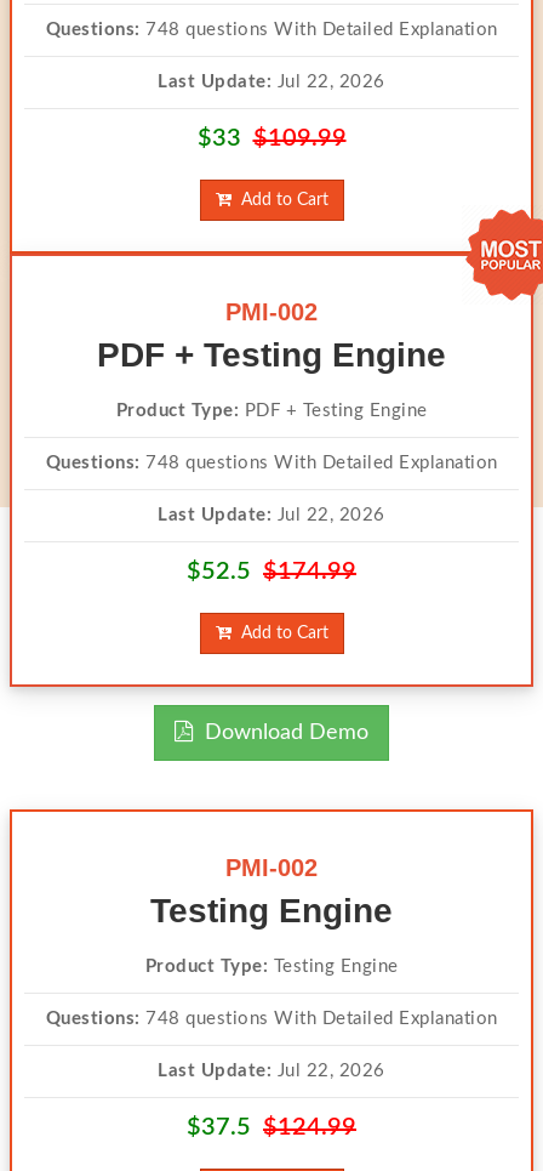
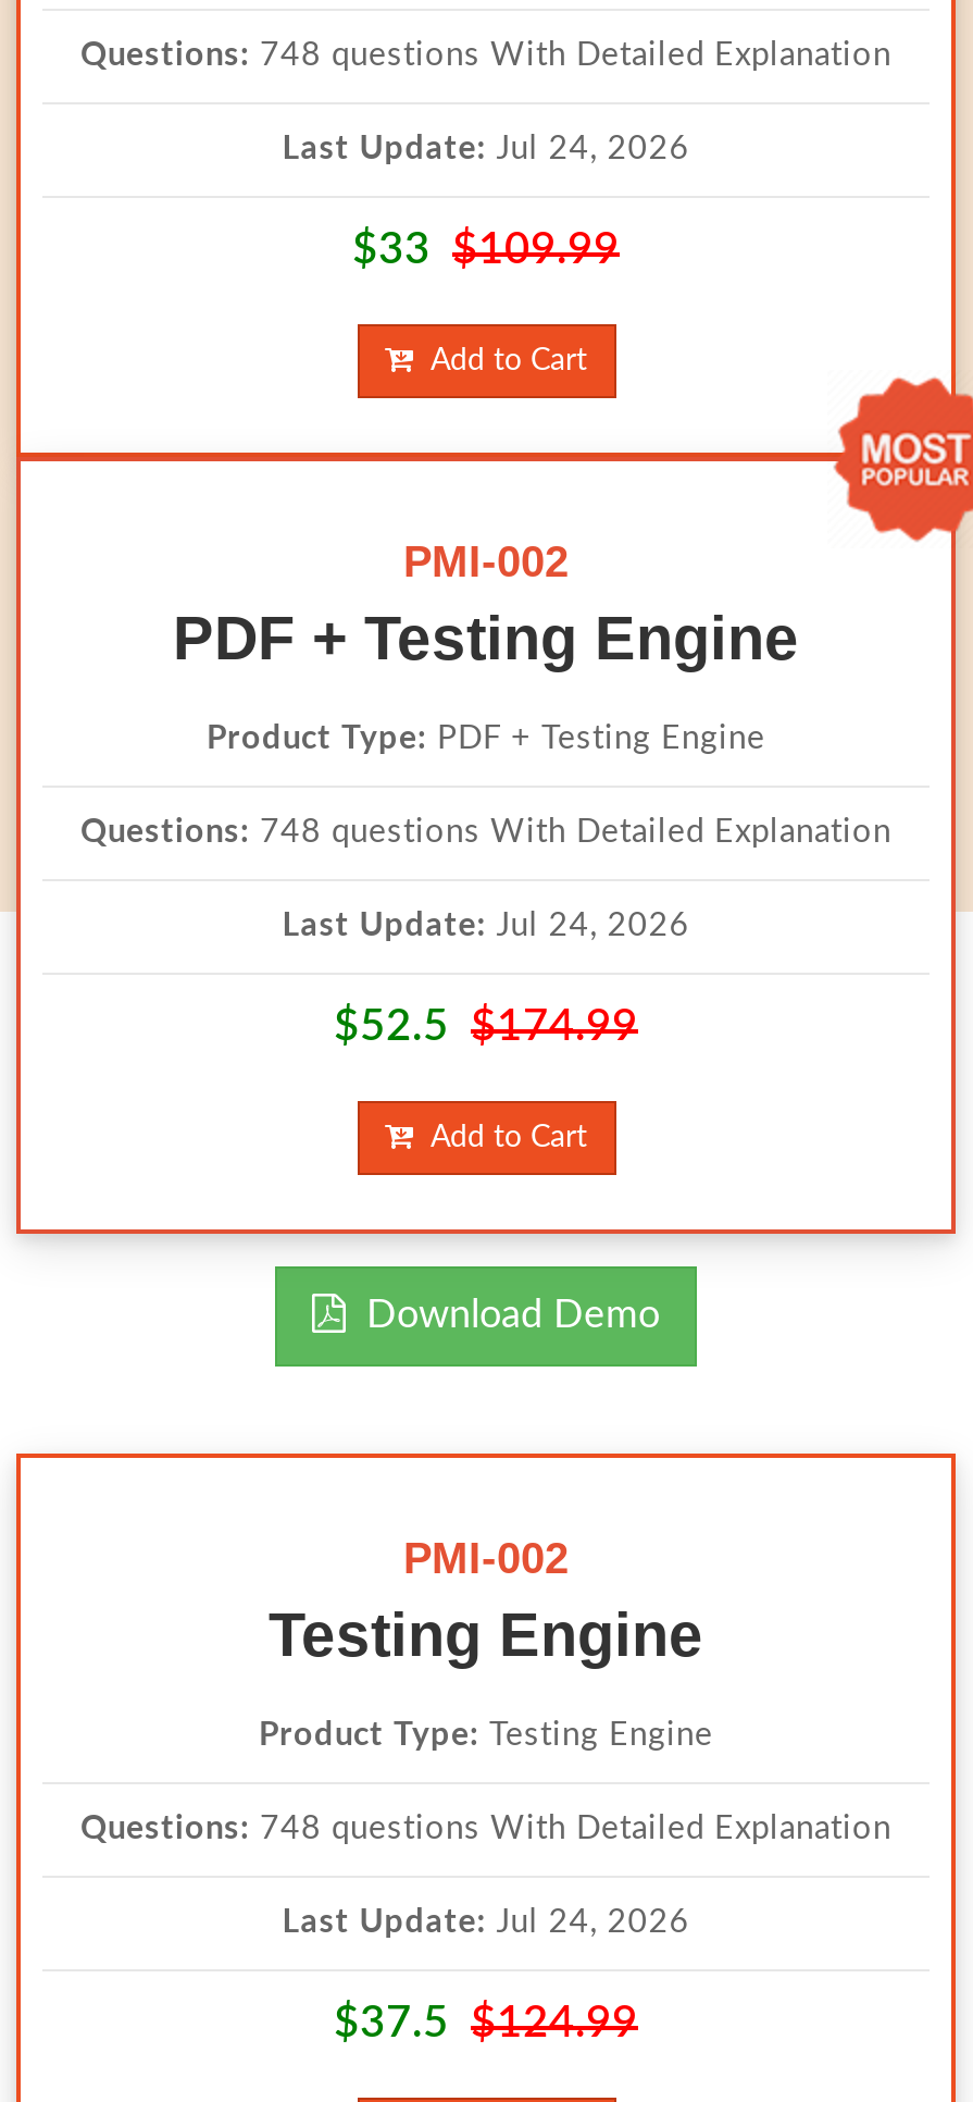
- Last Update: Jul 22, 2026
+ Last Update: Jul 24, 2026

- Last Update: Jul 22, 2026
+ Last Update: Jul 24, 2026

- Last Update: Jul 22, 2026
+ Last Update: Jul 24, 2026
